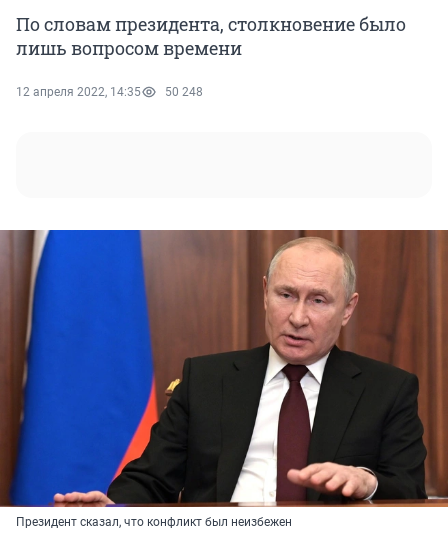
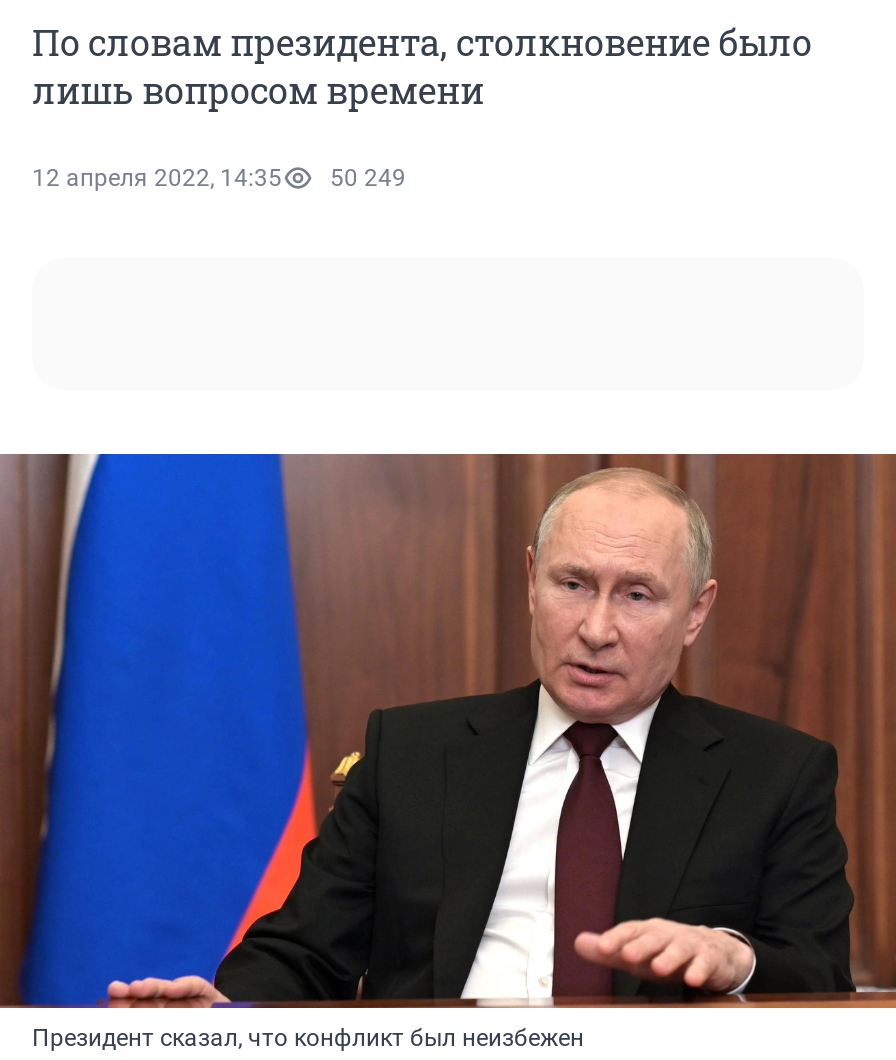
- 12 апреля 2022, 14:35 50 248
+ 12 апреля 2022, 14:35 50 249
